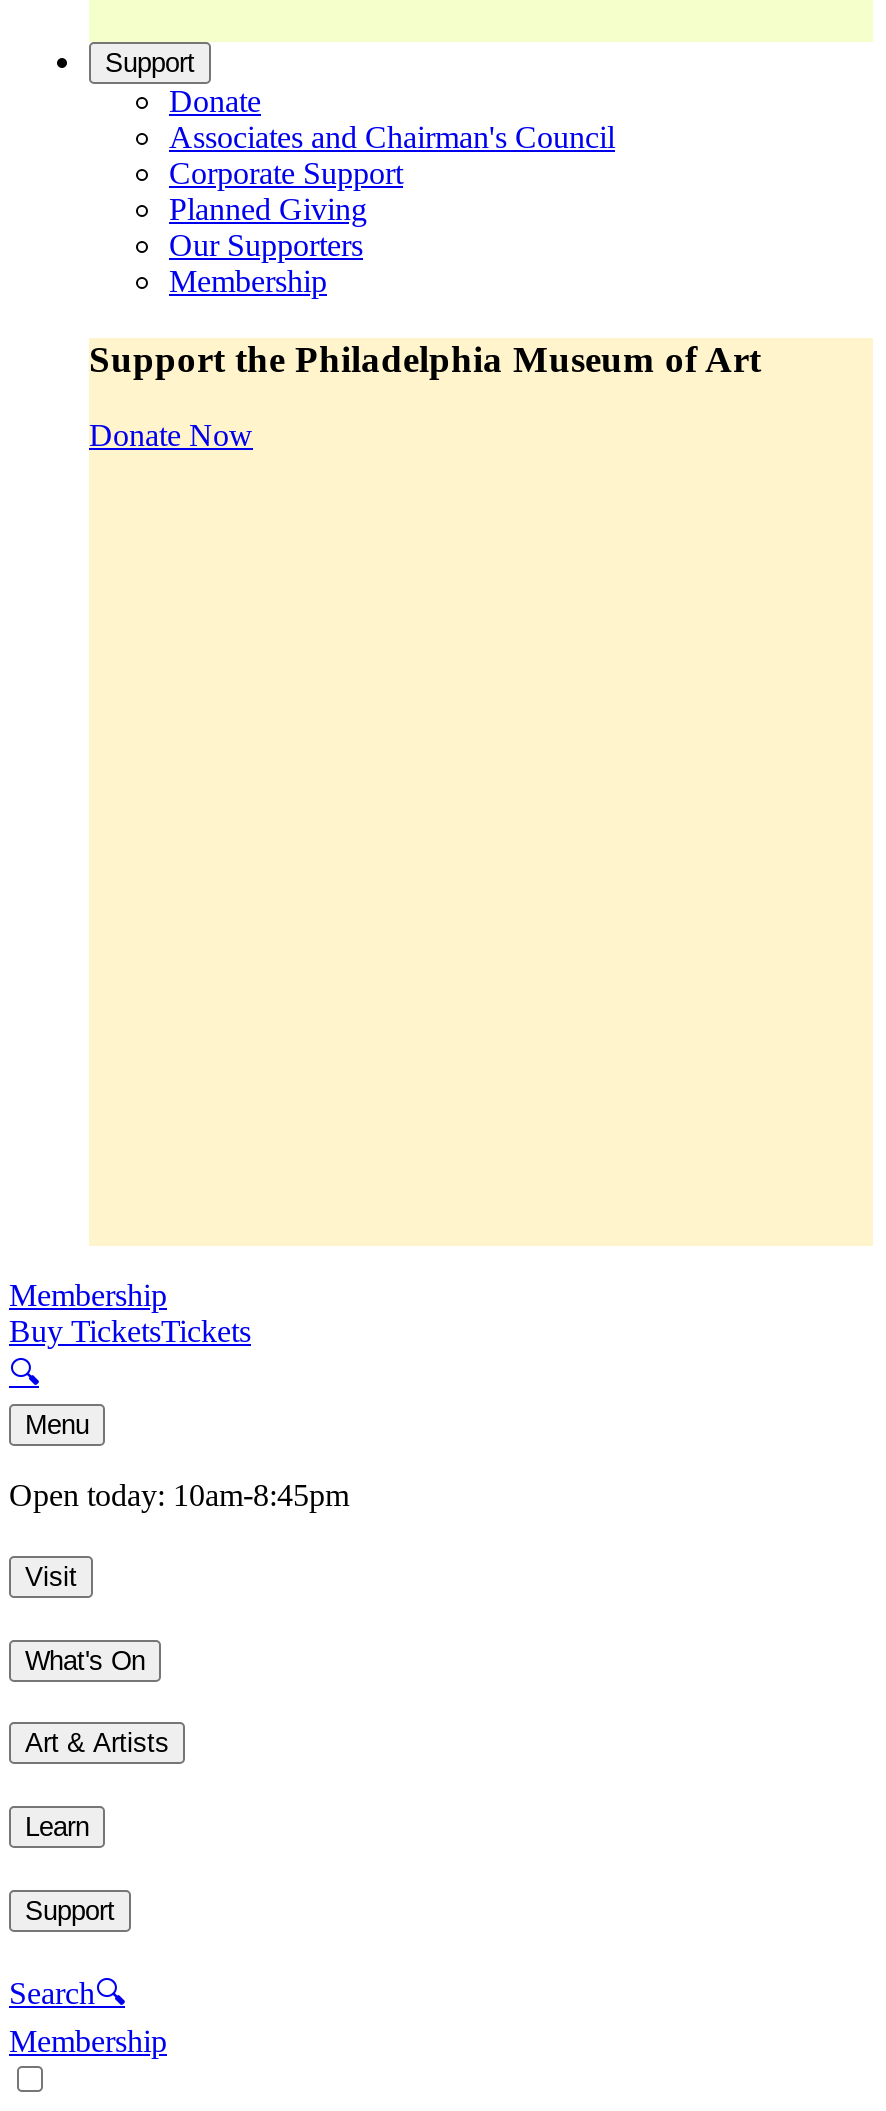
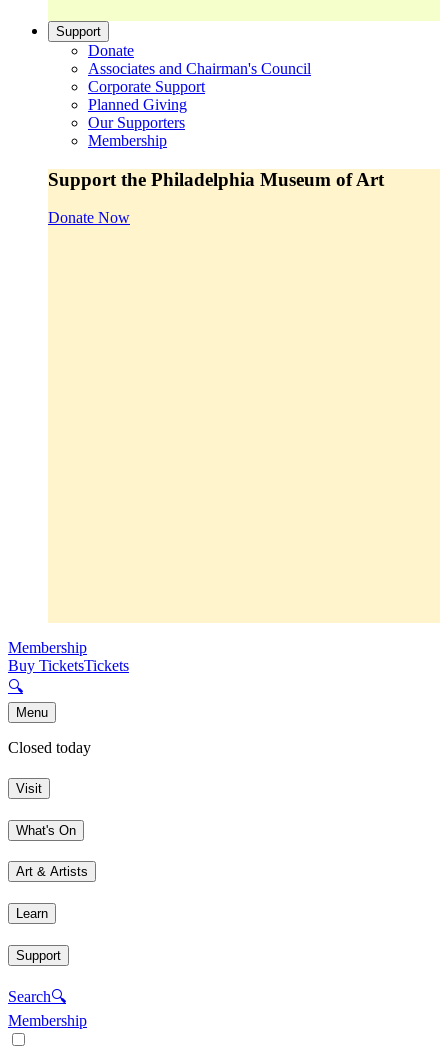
- Open today: 10am-8:45pm
+ Closed today
